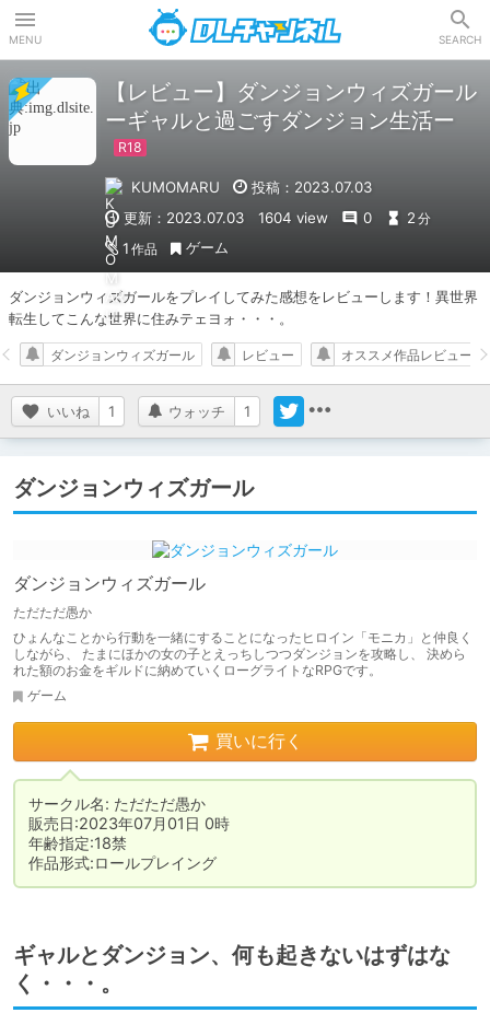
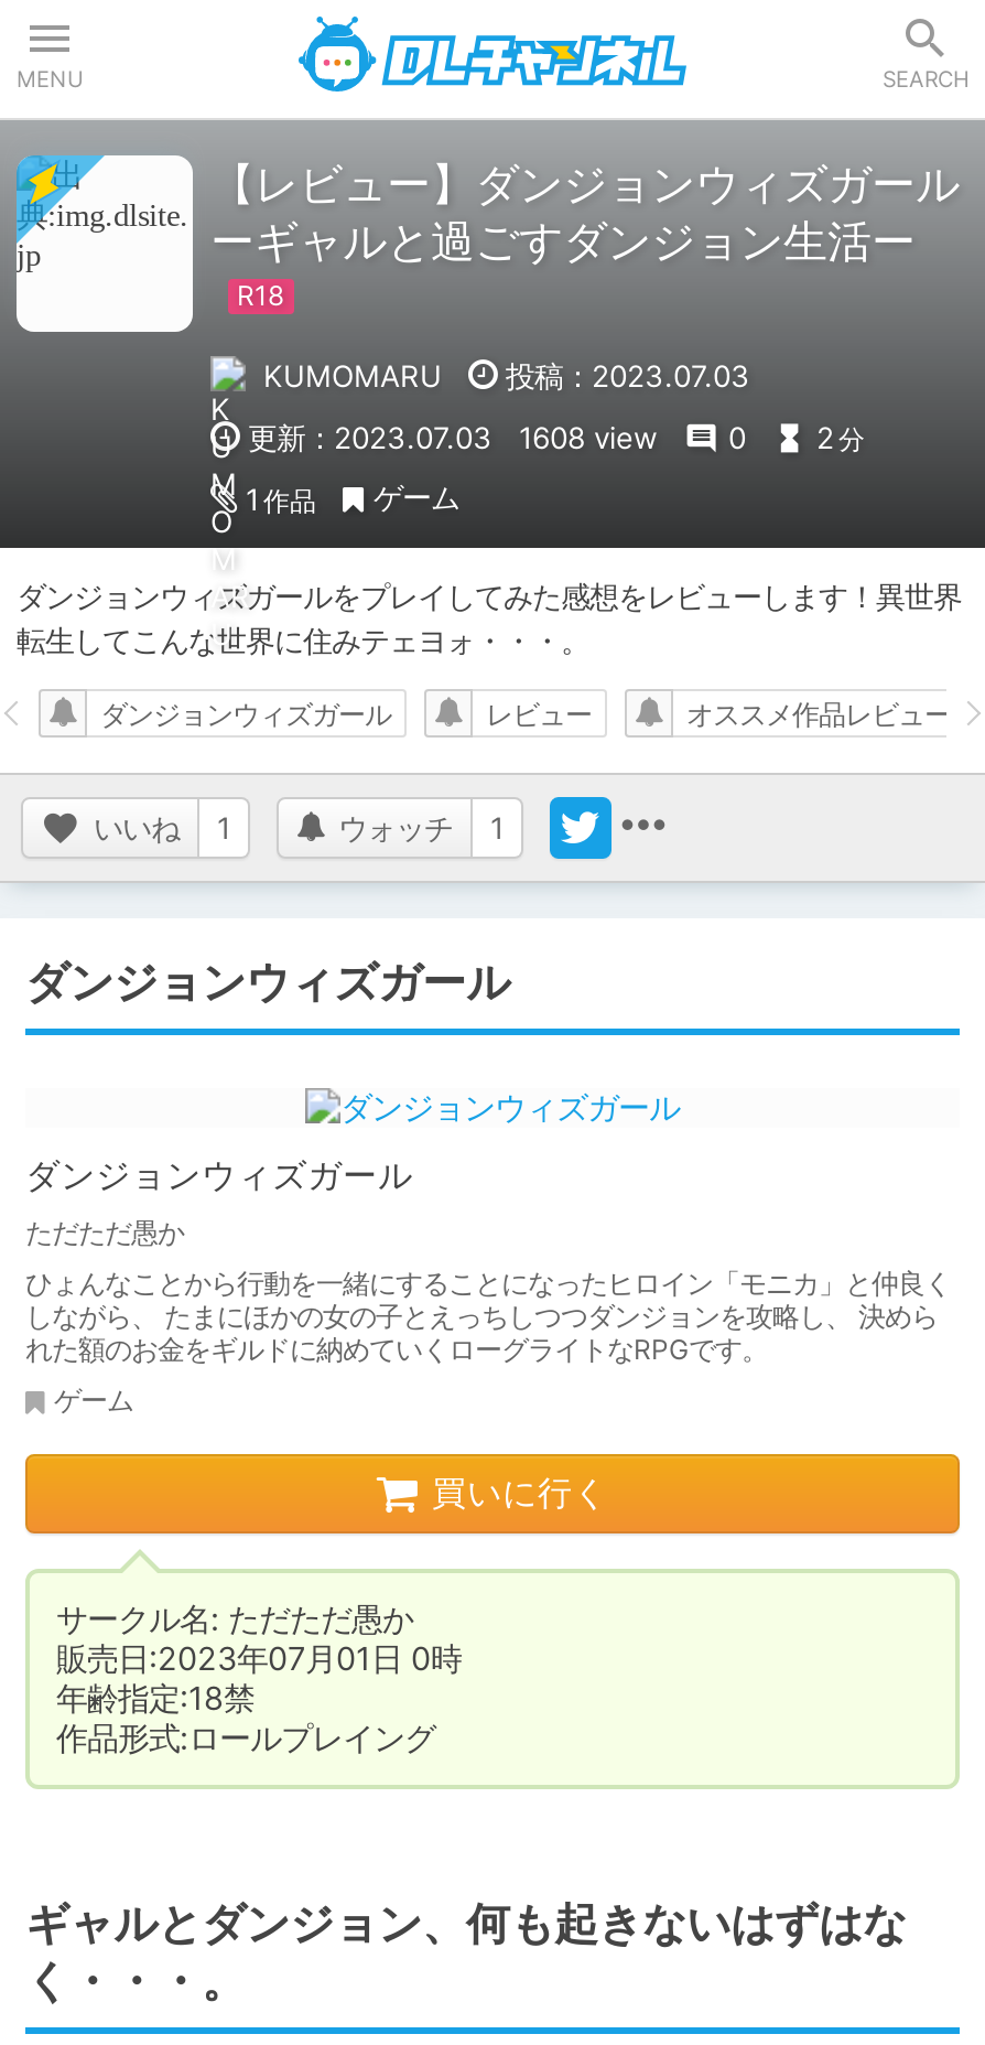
- 更新：2023.07.03 1604 view 0 2 分
+ 更新：2023.07.03 1608 view 0 2 分
